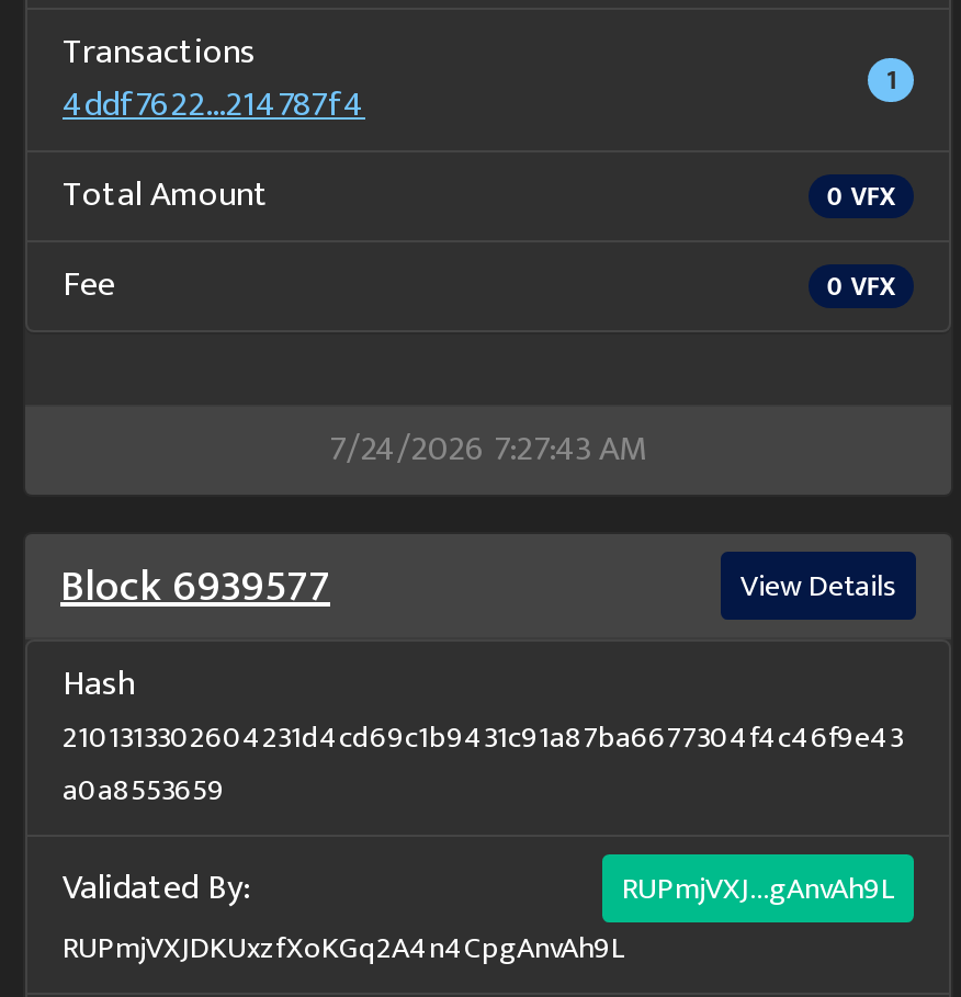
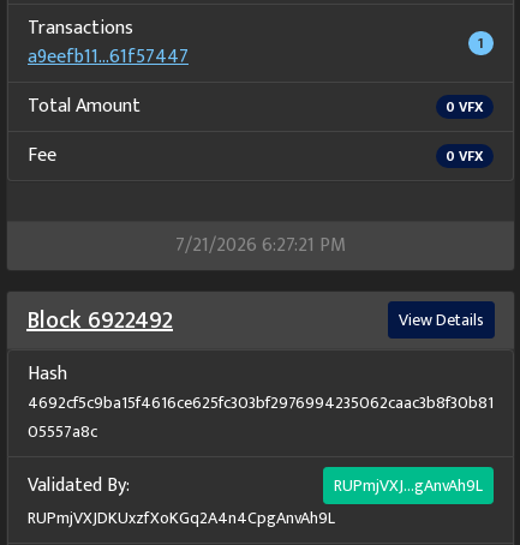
- 4ddf7622...214787f4
+ a9eefb11...61f57447

- 7/24/2026 7:27:43 AM
+ 7/21/2026 6:27:21 PM

- Block6939577
+ Block6922492

- 2101313302604231d4cd69c1b9431c91a87ba6677304f4c46f9e43
- a0a8553659
+ 4692cf5c9ba15f4616ce625fc303bf2976994235062caac3b8f30b81
+ 05557a8c
